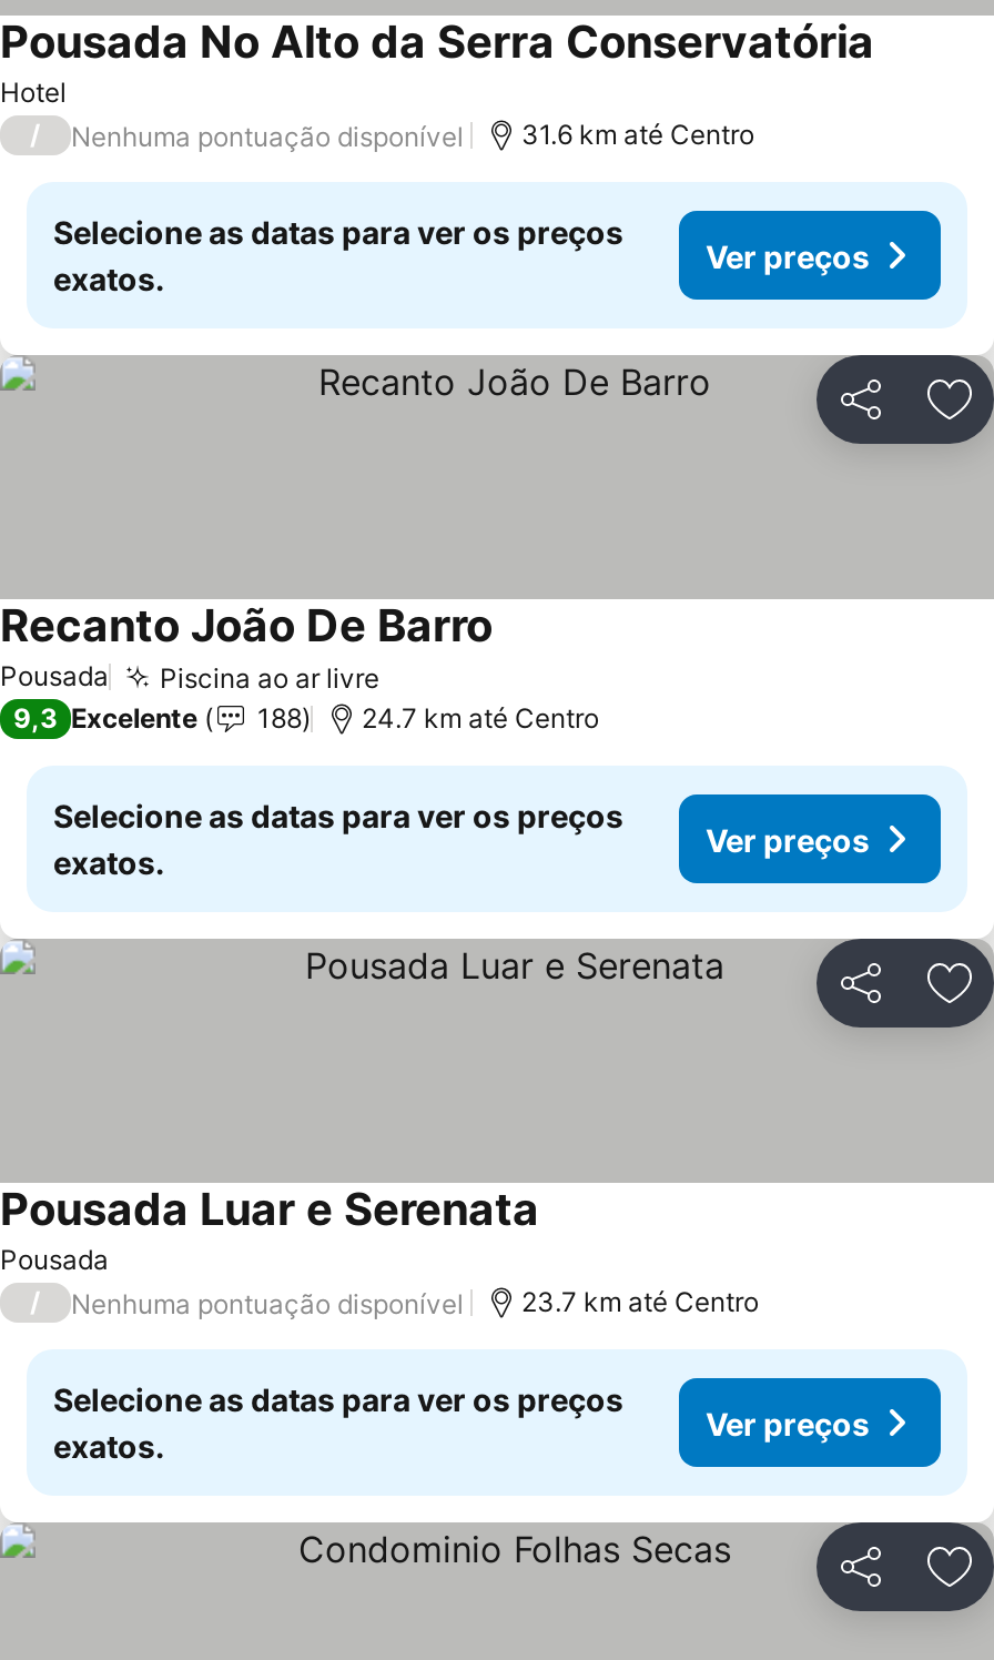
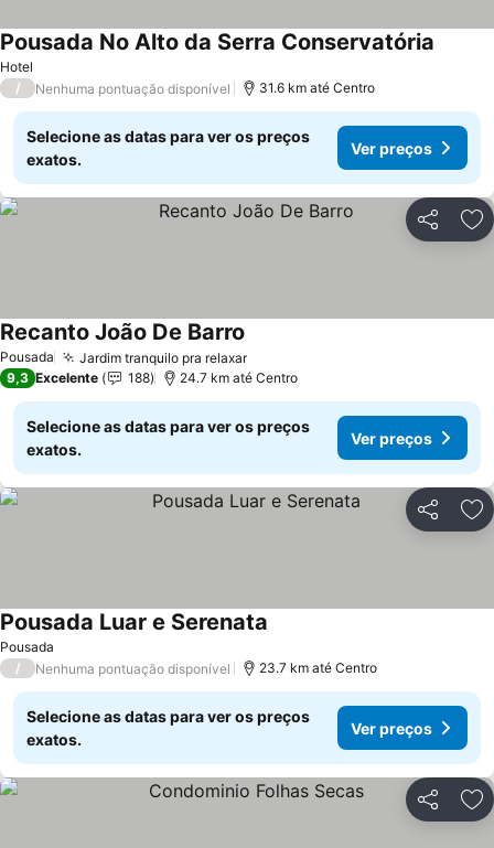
- Piscina ao ar livre
+ Jardim tranquilo pra relaxar
